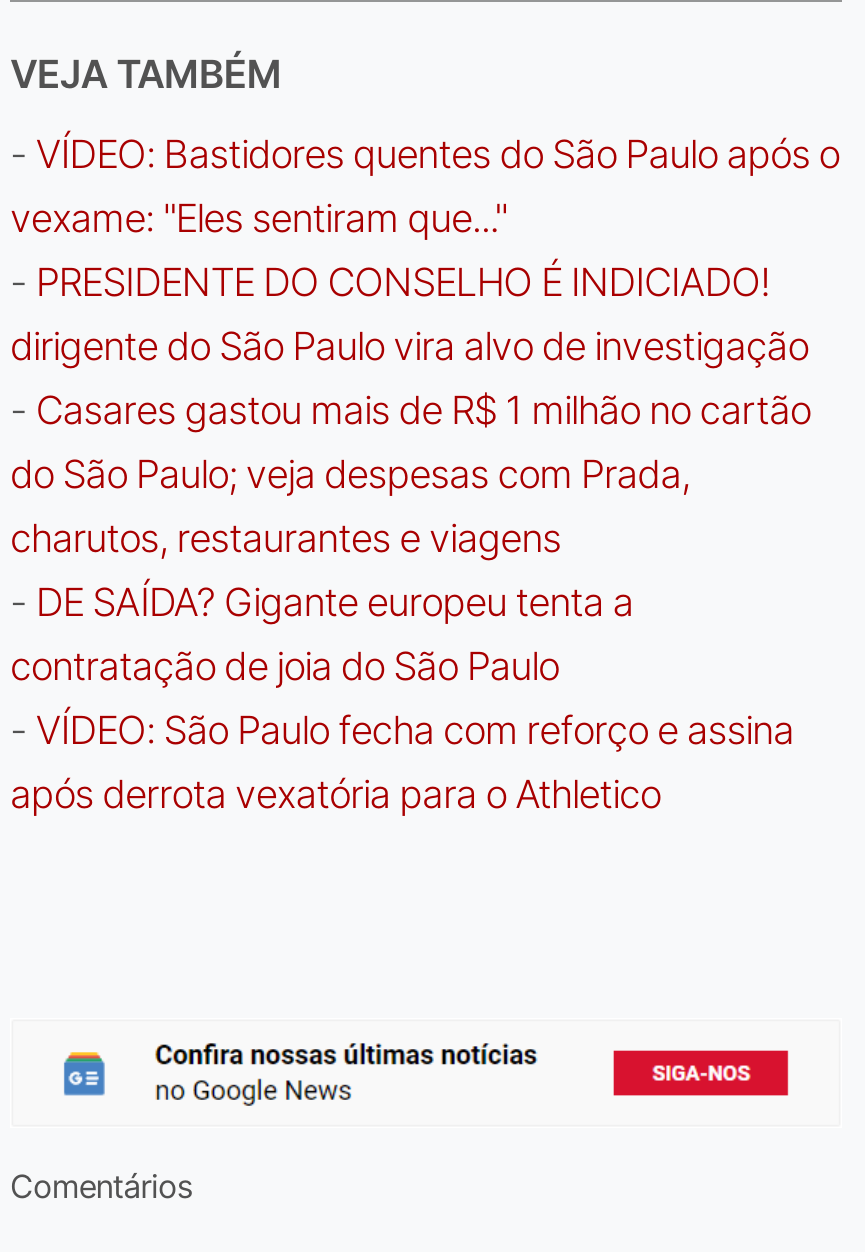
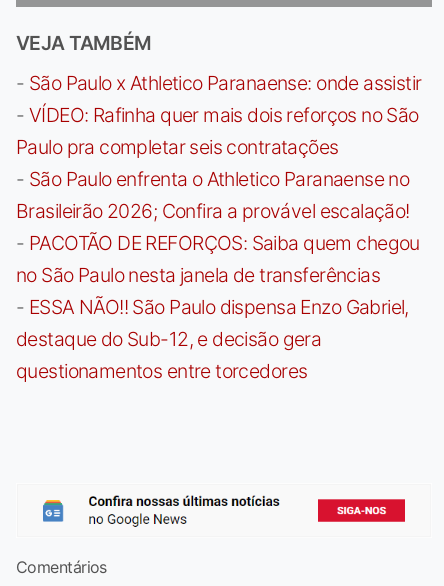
- - VÍDEO: Bastidores quentes do São Paulo após o
- vexame: "Eles sentiram que..."
- - PRESIDENTE DO CONSELHO É INDICIADO!
- dirigente do São Paulo vira alvo de investigação
- - Casares gastou mais de R$ 1 milhão no cartão
- do São Paulo; veja despesas com Prada,
- charutos, restaurantes e viagens
- - DE SAÍDA? Gigante europeu tenta a
- contratação de joia do São Paulo
- - VÍDEO: São Paulo fecha com reforço e assina
- após derrota vexatória para o Athletico
+ - São Paulo x Athletico Paranaense: onde assistir
+ - VÍDEO: Rafinha quer mais dois reforços no São
+ Paulo pra completar seis contratações
+ - São Paulo enfrenta o Athletico Paranaense no
+ Brasileirão 2026; Confira a provável escalação!
+ - PACOTÃO DE REFORÇOS: Saiba quem chegou
+ no São Paulo nesta janela de transferências
+ - ESSA NÃO!! São Paulo dispensa Enzo Gabriel,
+ destaque do Sub-12, e decisão gera
+ questionamentos entre torcedores
